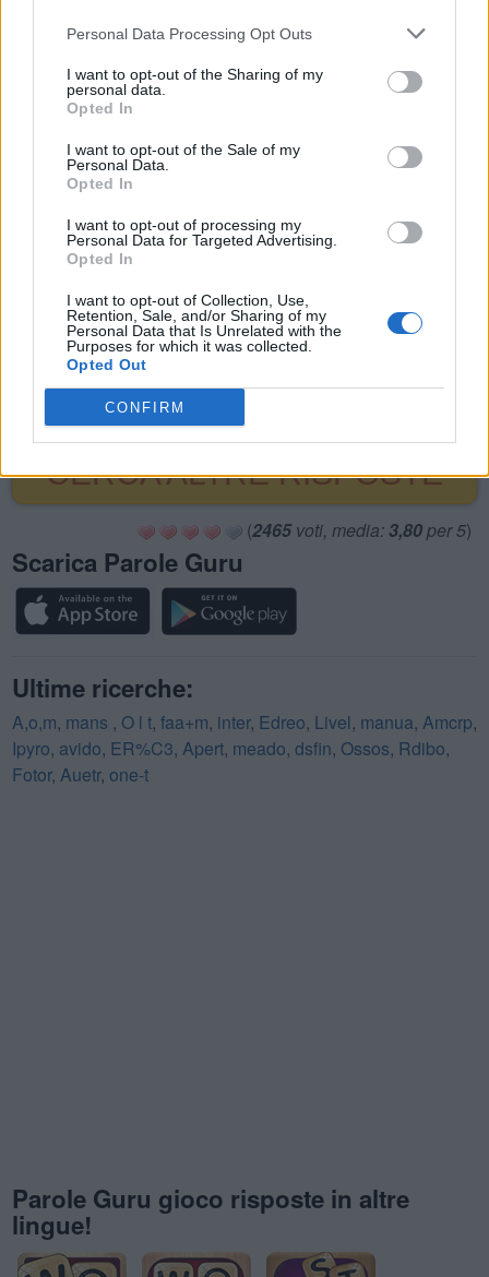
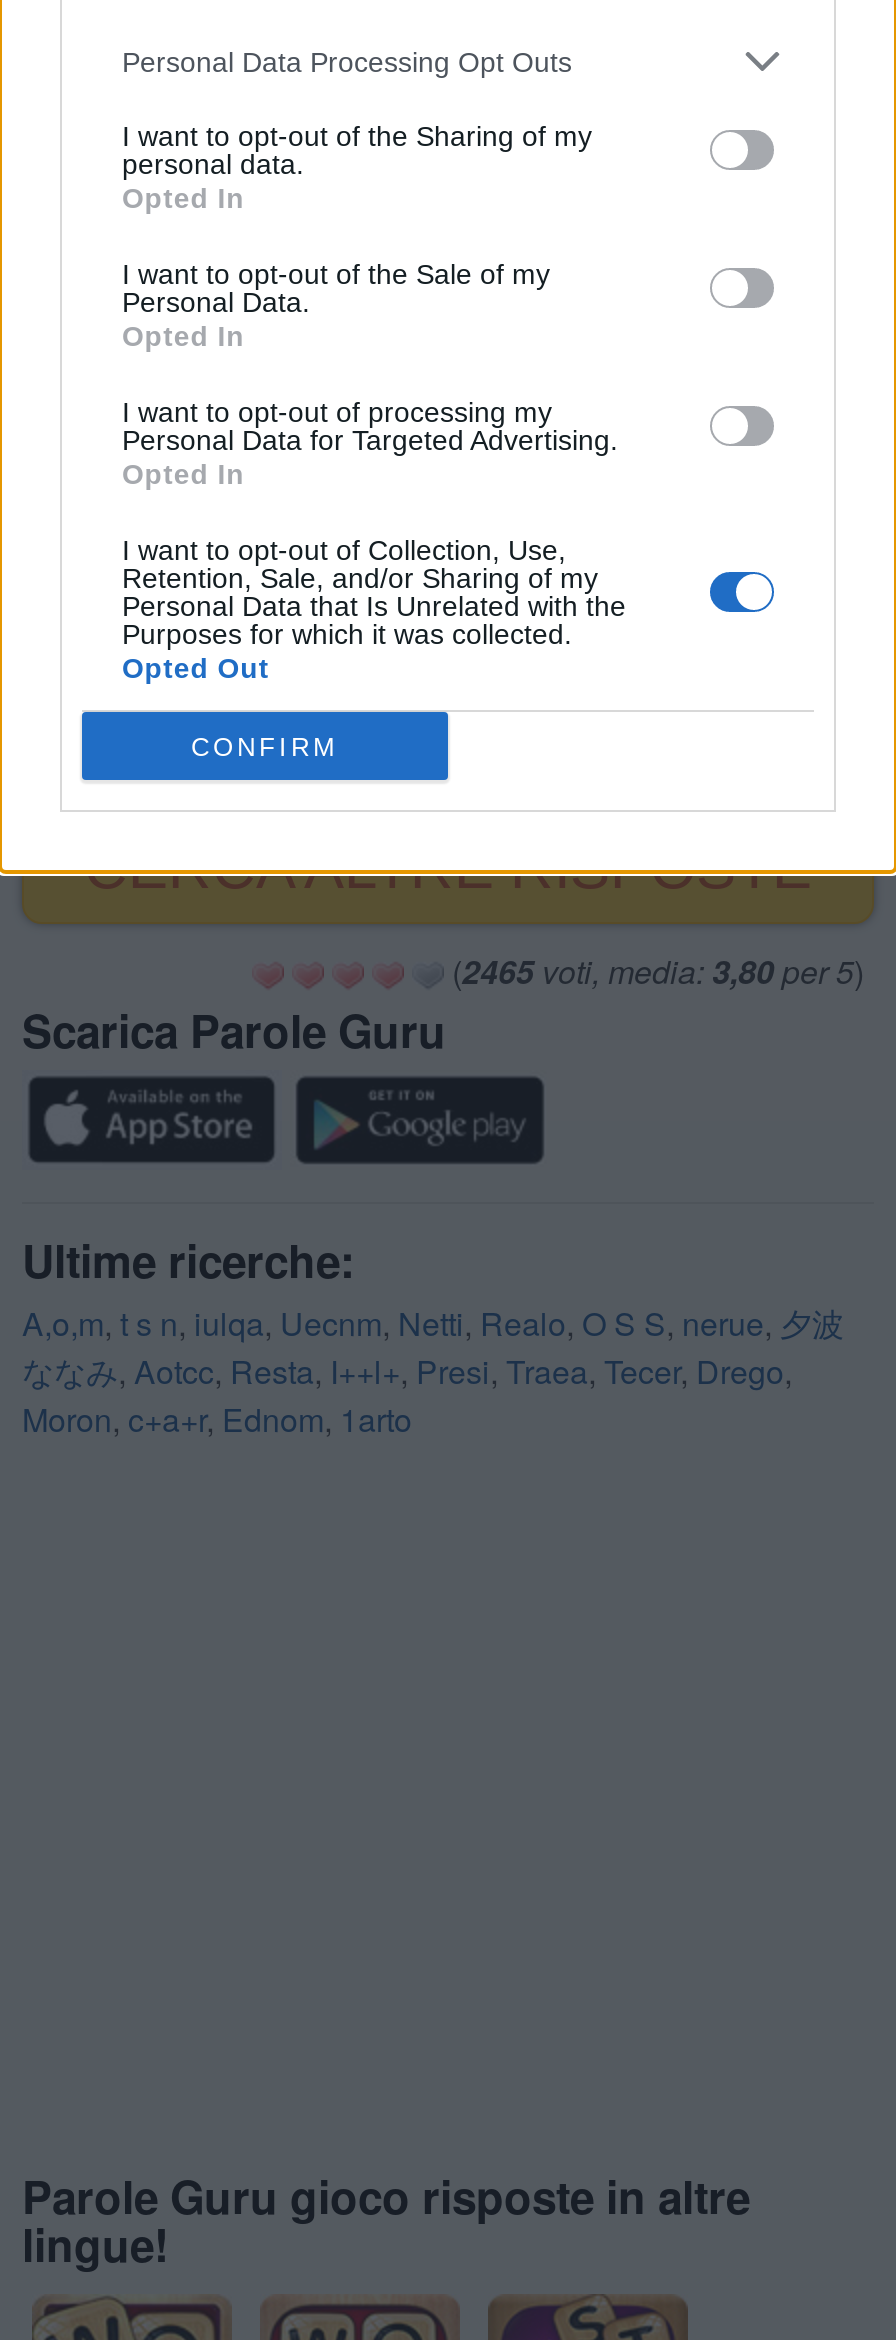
- A,o,m, mans, O l t, faa+m, inter, Edreo, Livel, manua, Amcrp,
- Ipyro, avido, ER%C3, Apert, meado, dsfin, Ossos, Rdibo,
- Fotor, Auetr, one-t
+ A,o,m, t s n, iulqa, Uecnm, Netti, Realo, O S S, nerue,夕波
+ ななみ, Aotcc, Resta, I++l+, Presi, Traea, Tecer, Drego,
+ Moron, c+a+r, Ednom, 1arto
